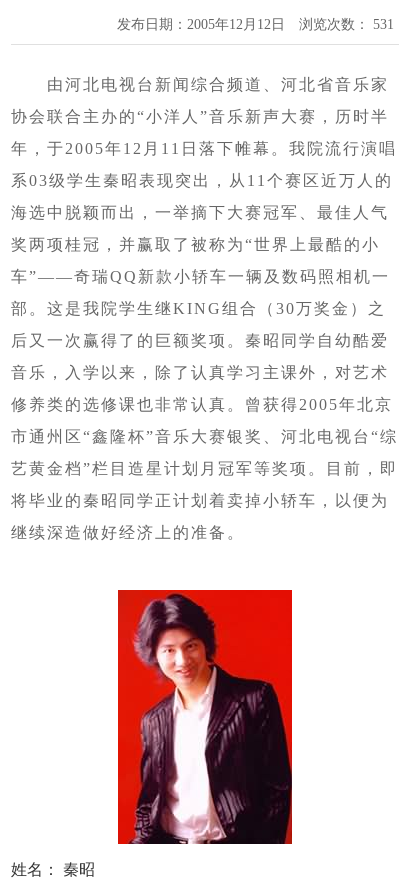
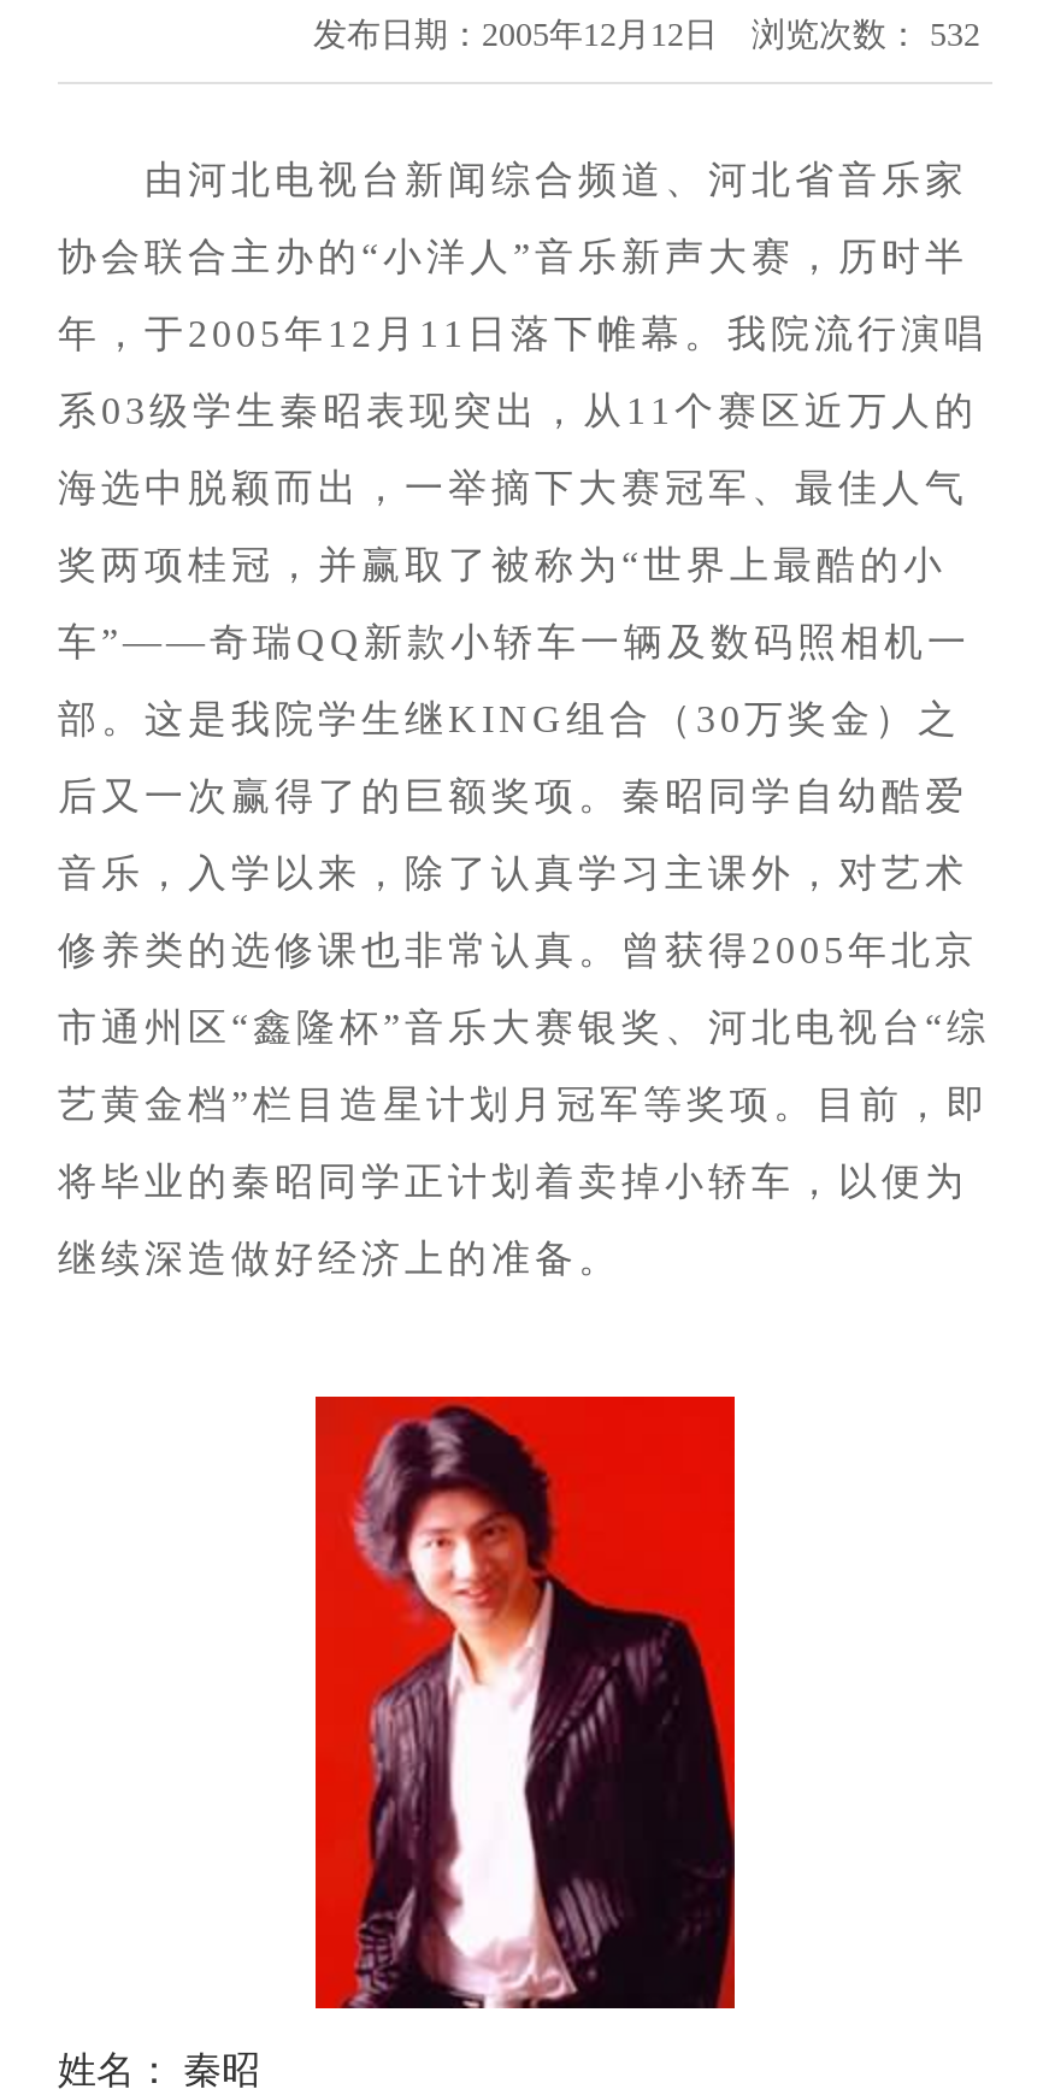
- 发布日期：2005年12月12日 浏览次数：531
+ 发布日期：2005年12月12日 浏览次数：532
